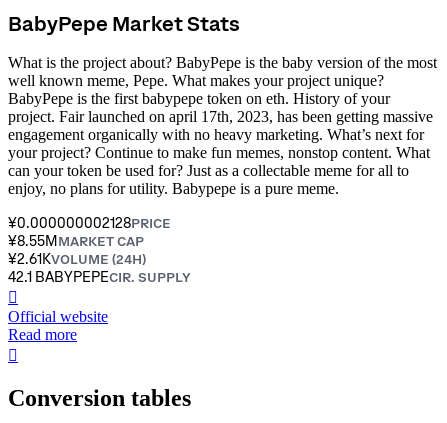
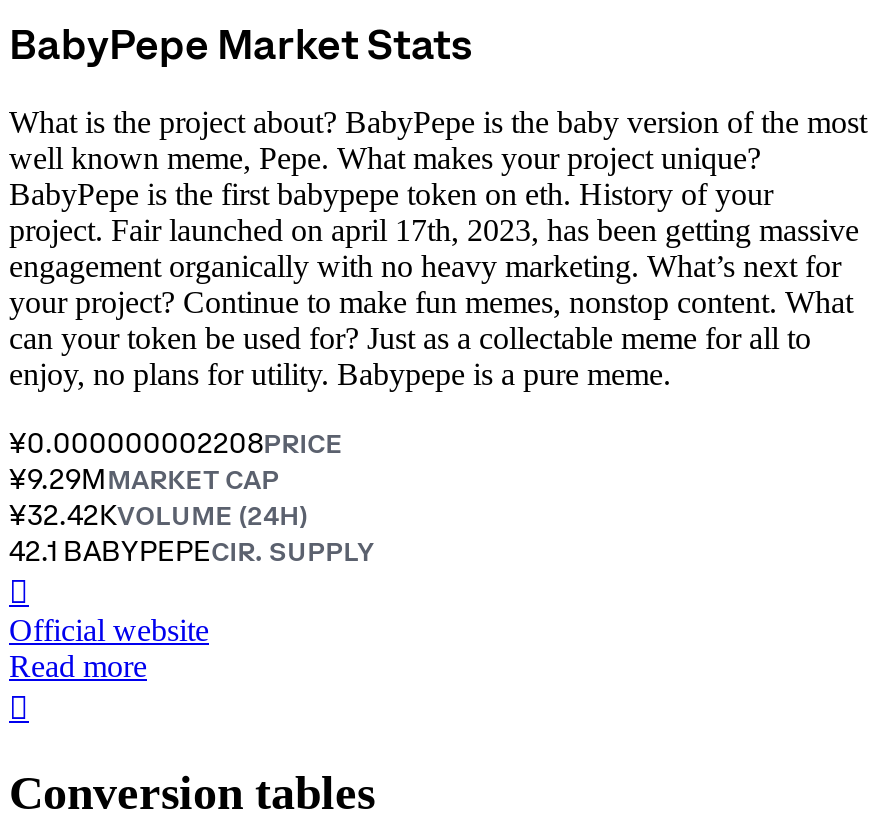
- ¥0.000000002128PRICE
+ ¥0.000000002208PRICE

- ¥8.55MMARKET CAP
+ ¥9.29MMARKET CAP

- ¥2.61KVOLUME (24H)
+ ¥32.42KVOLUME (24H)
